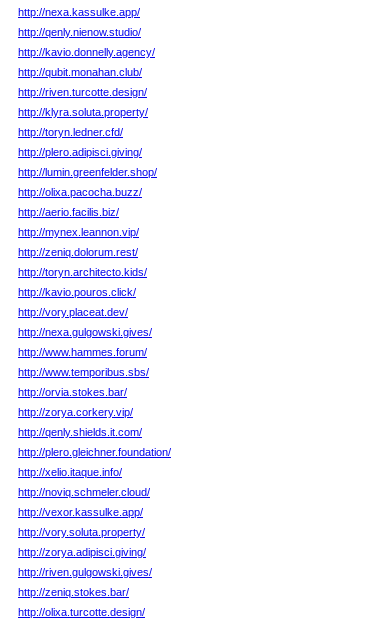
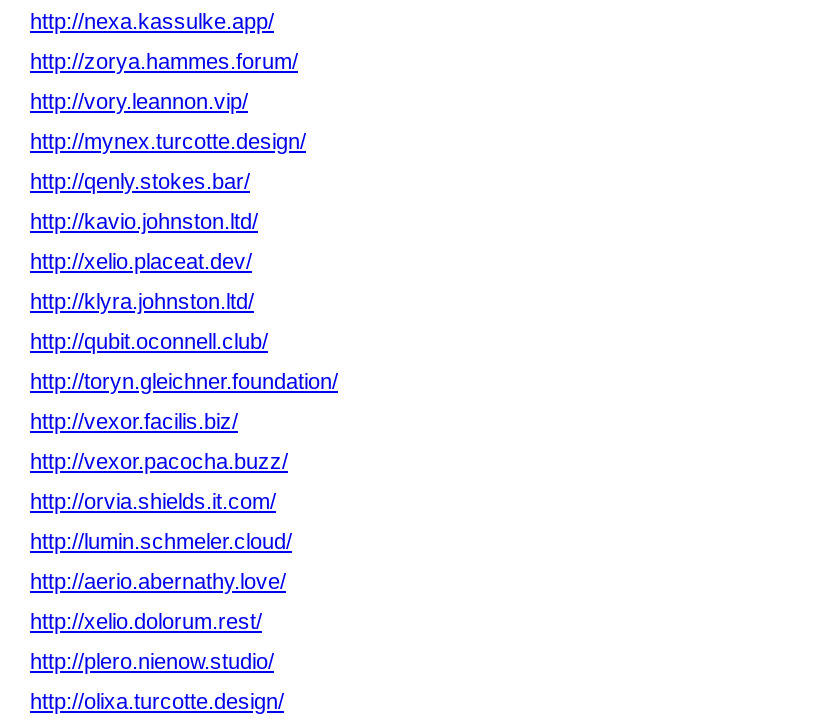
- http://qenly.nienow.studio/
- http://kavio.donnelly.agency/
- http://qubit.monahan.club/
- http://riven.turcotte.design/
- http://klyra.soluta.property/
- http://toryn.ledner.cfd/
- http://plero.adipisci.giving/
- http://lumin.greenfelder.shop/
- http://olixa.pacocha.buzz/
- http://aerio.facilis.biz/
- http://mynex.leannon.vip/
- http://zeniq.dolorum.rest/
- http://toryn.architecto.kids/
- http://kavio.pouros.click/
- http://vory.placeat.dev/
- http://nexa.gulgowski.gives/
- http://www.hammes.forum/
- http://www.temporibus.sbs/
- http://orvia.stokes.bar/
- http://zorya.corkery.vip/
- http://qenly.shields.it.com/
- http://plero.gleichner.foundation/
- http://xelio.itaque.info/
- http://noviq.schmeler.cloud/
- http://vexor.kassulke.app/
- http://vory.soluta.property/
- http://zorya.adipisci.giving/
- http://riven.gulgowski.gives/
- http://zeniq.stokes.bar/
+ http://zorya.hammes.forum/
+ http://vory.leannon.vip/
+ http://mynex.turcotte.design/
+ http://qenly.stokes.bar/
+ http://kavio.johnston.ltd/
+ http://xelio.placeat.dev/
+ http://klyra.johnston.ltd/
+ http://qubit.oconnell.club/
+ http://toryn.gleichner.foundation/
+ http://vexor.facilis.biz/
+ http://vexor.pacocha.buzz/
+ http://orvia.shields.it.com/
+ http://lumin.schmeler.cloud/
+ http://aerio.abernathy.love/
+ http://xelio.dolorum.rest/
+ http://plero.nienow.studio/
